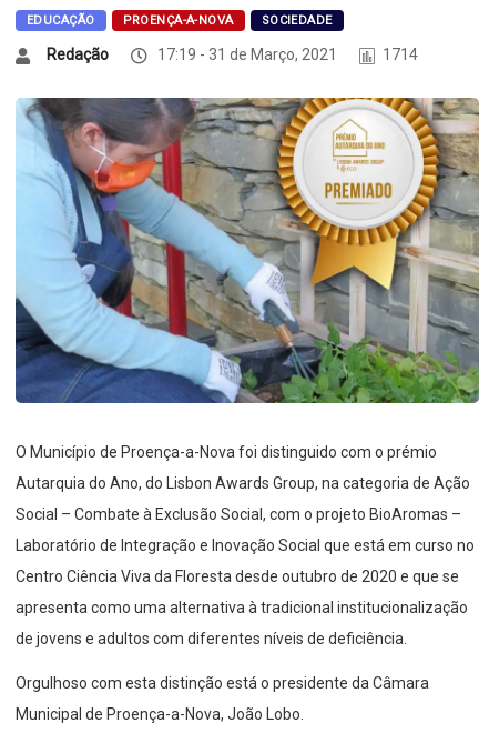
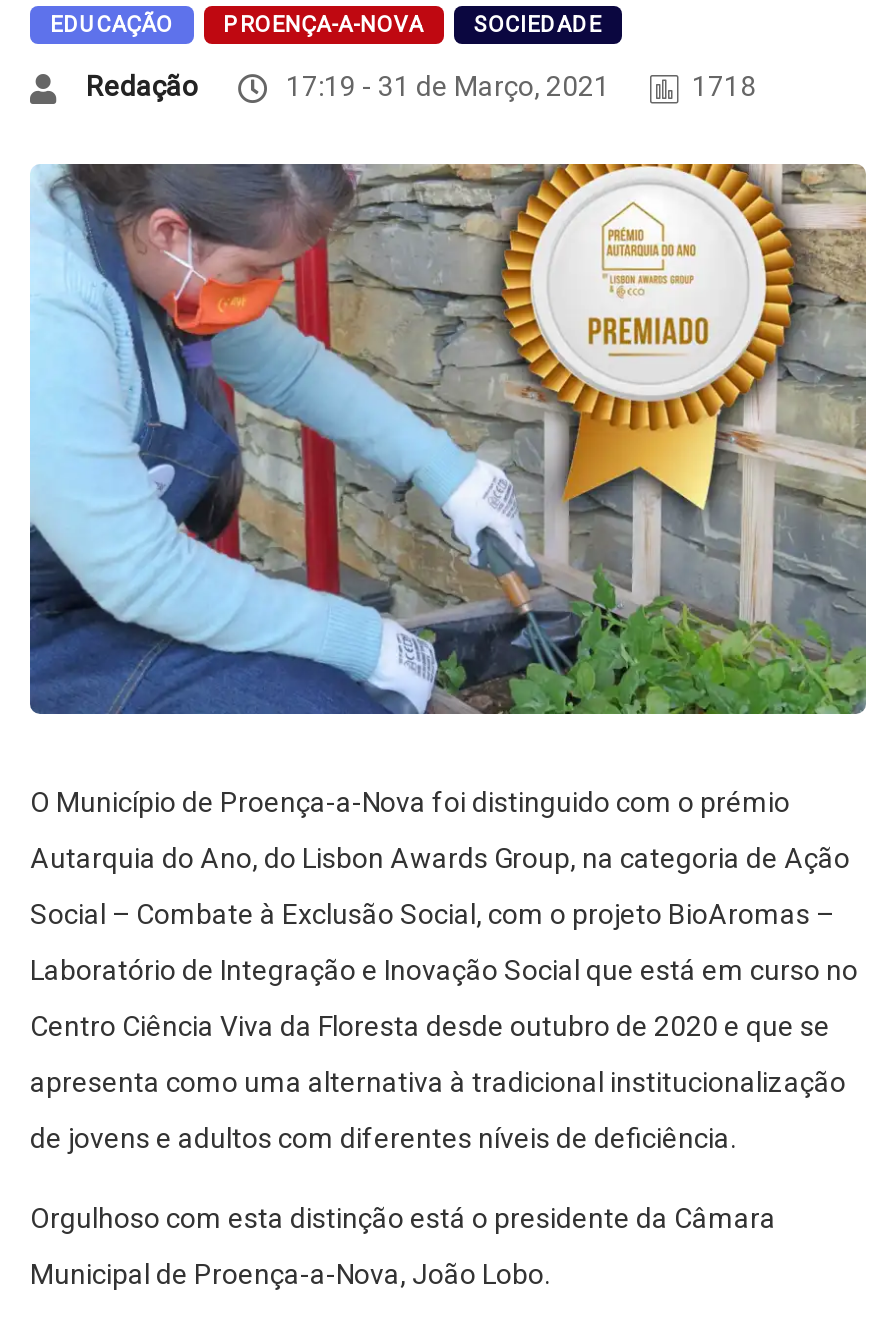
- 1714
+ 1718
